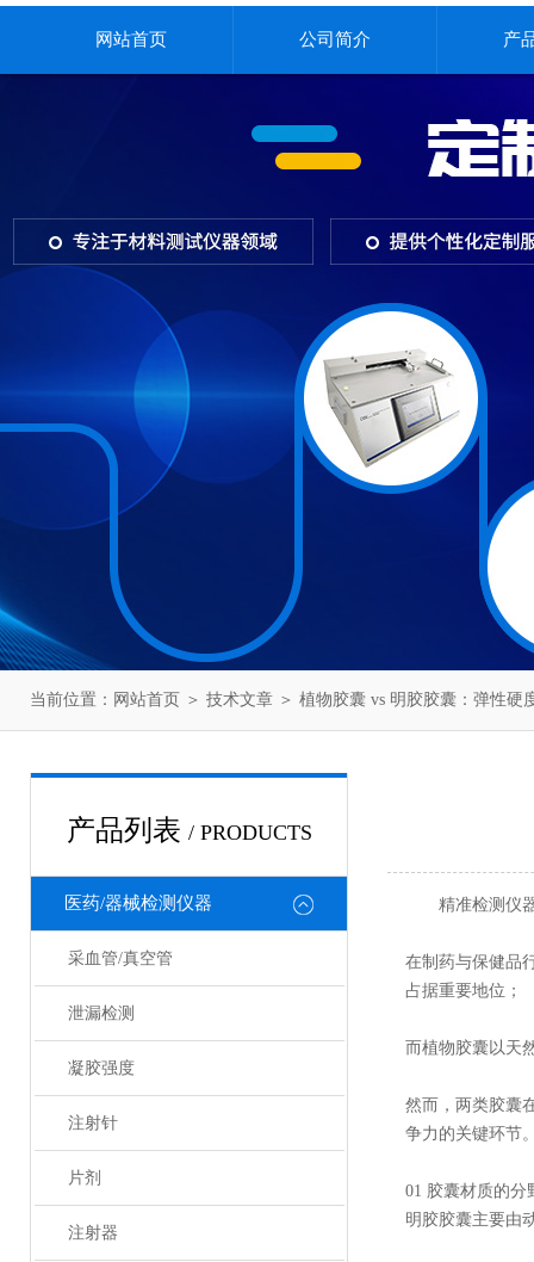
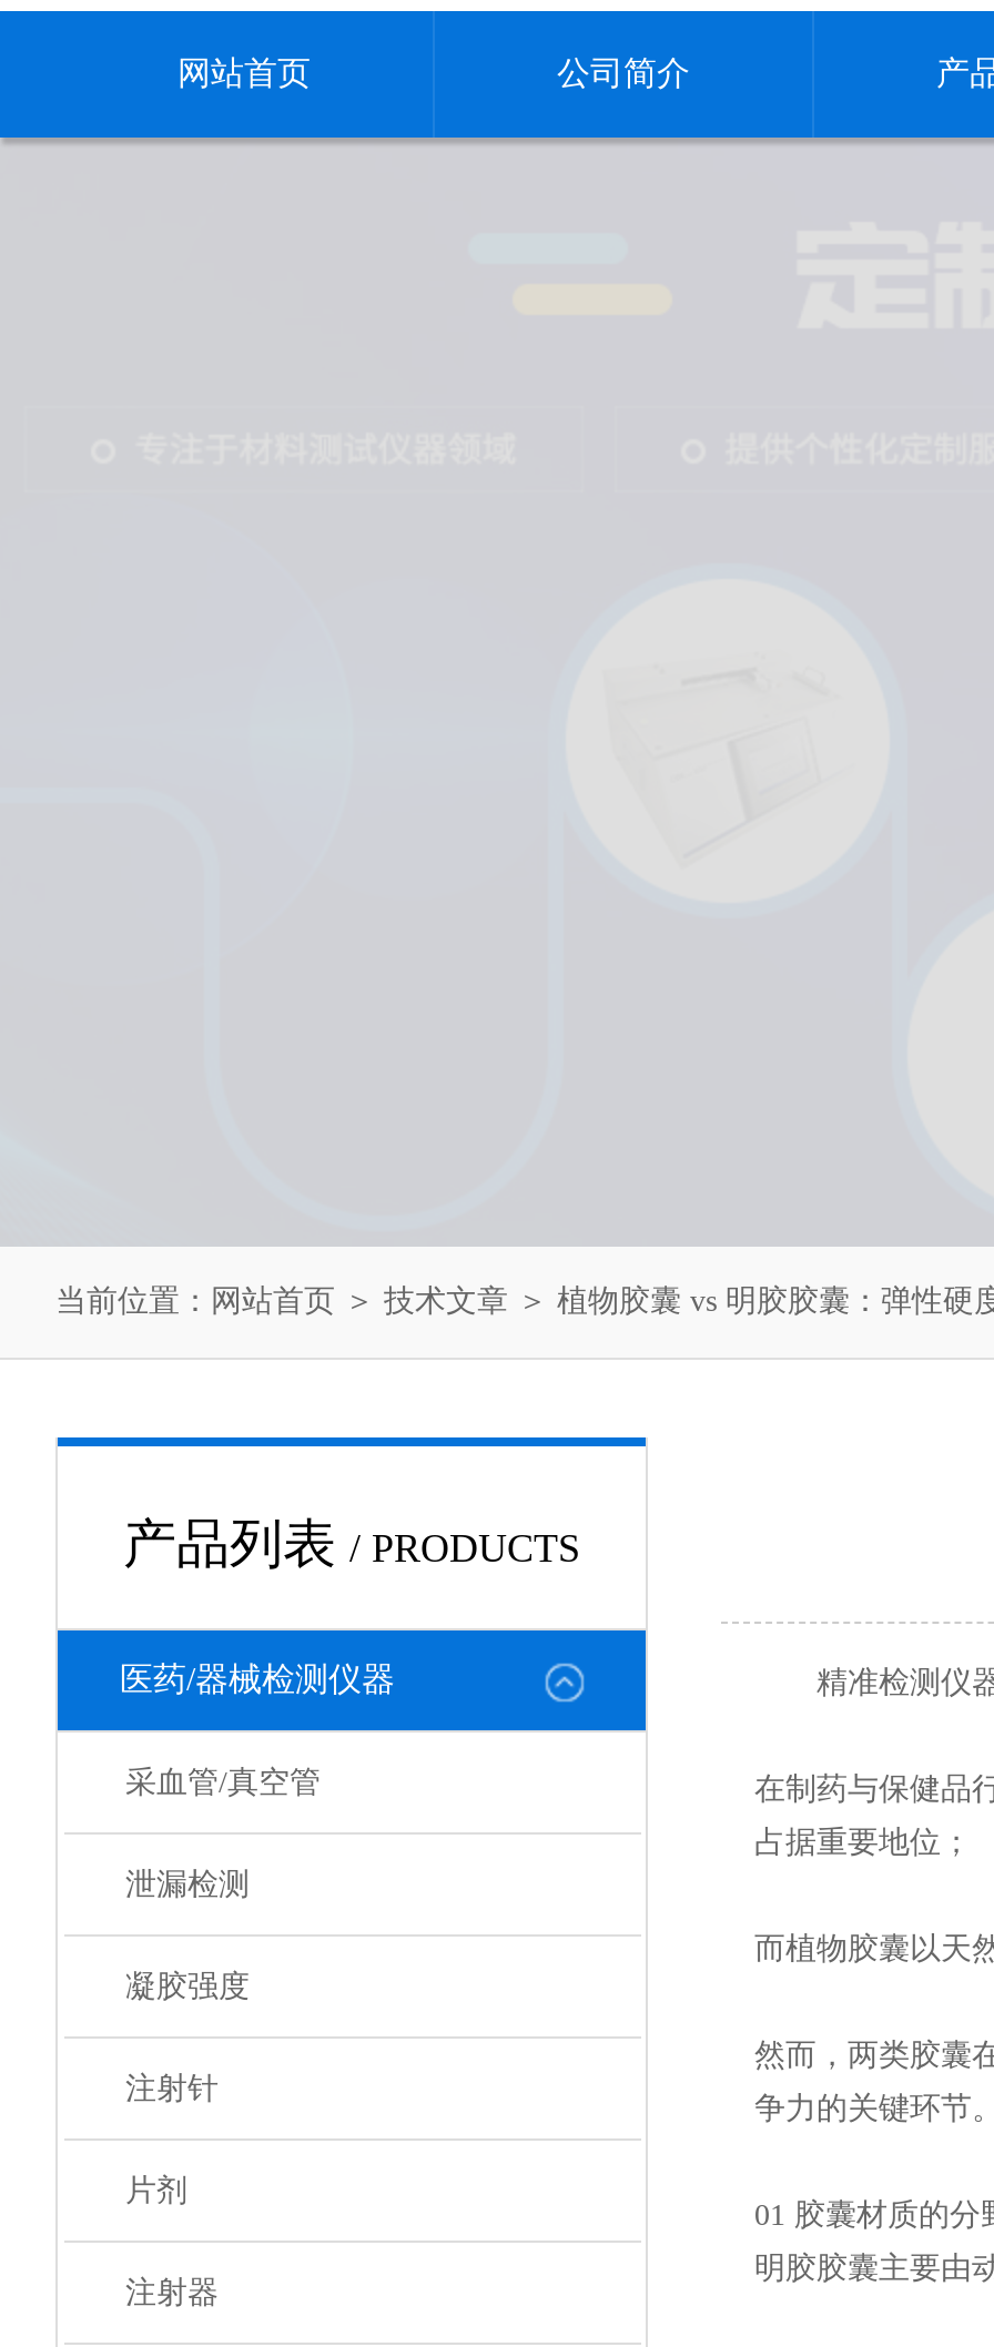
- [image]
